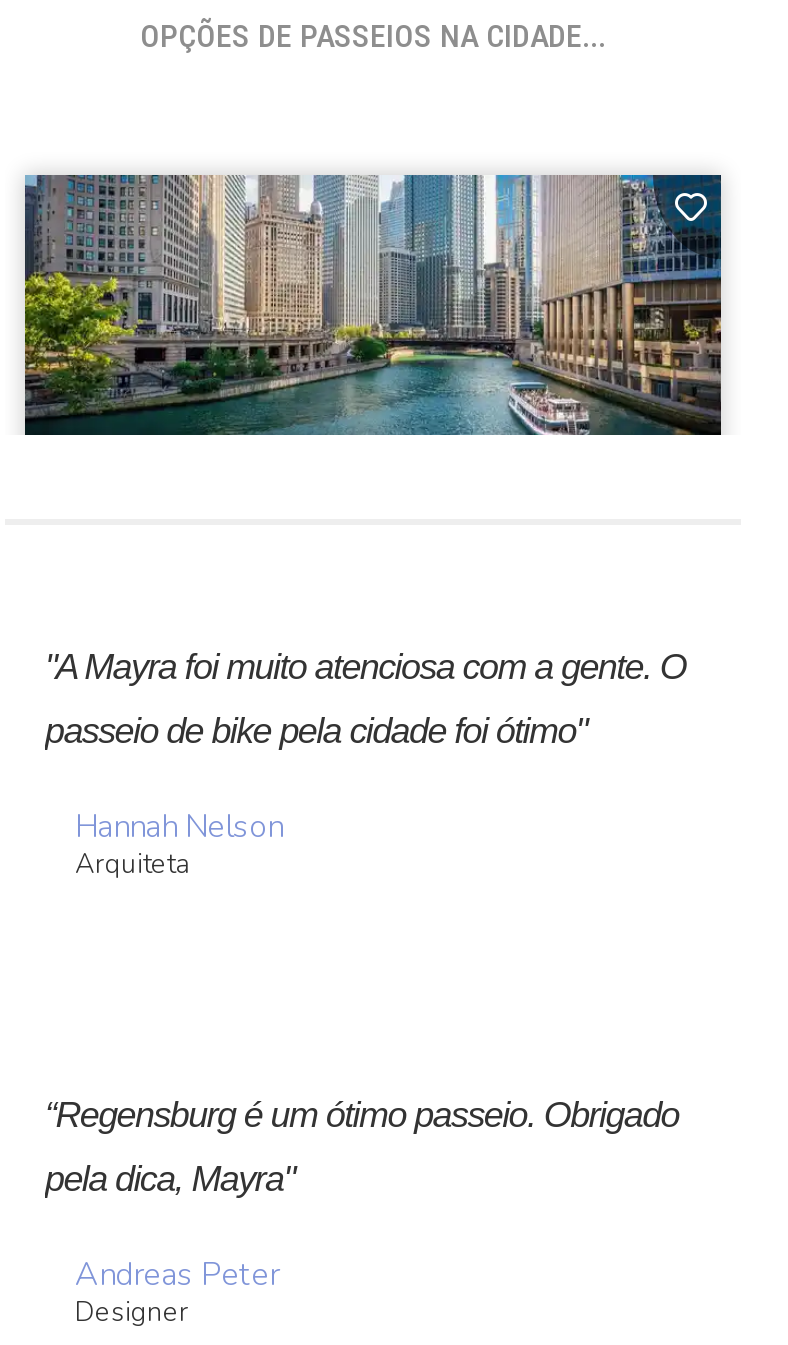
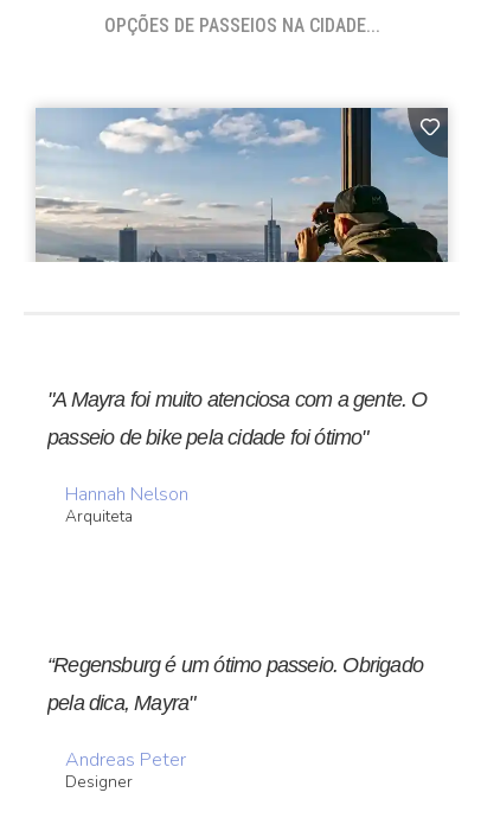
- [image]
+ [image]
